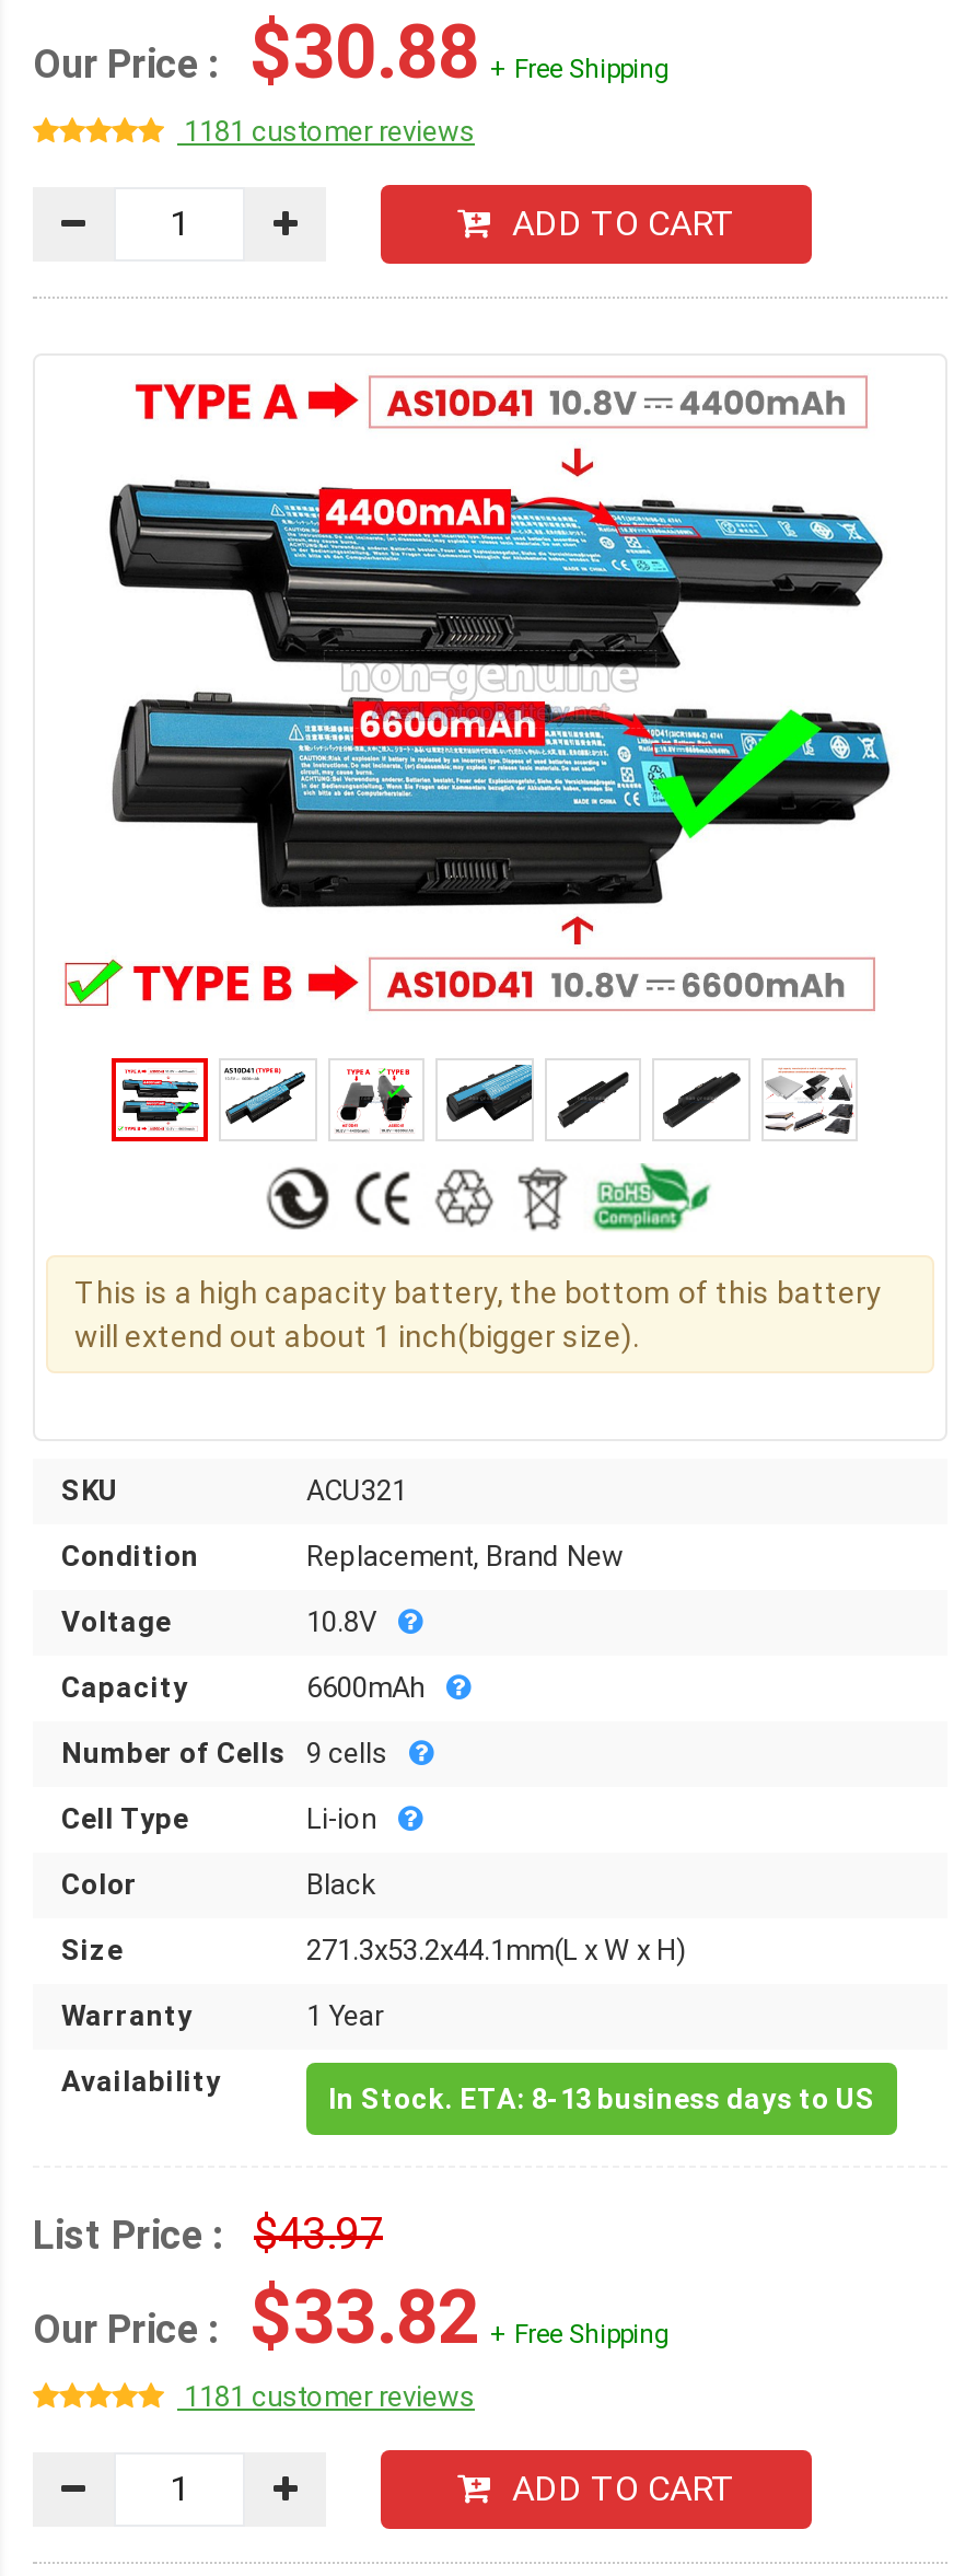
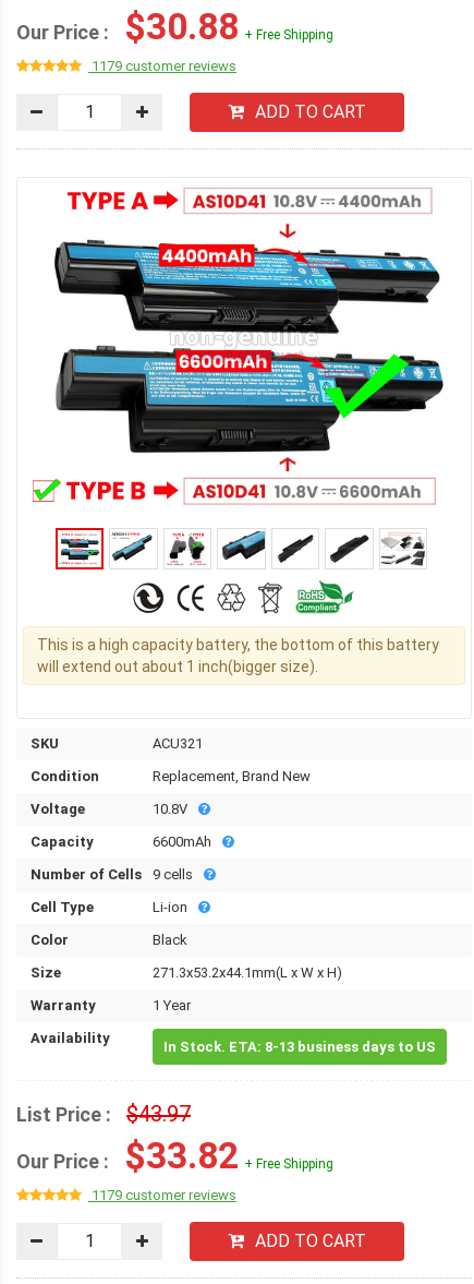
- 1181 customer reviews
+ 1179 customer reviews

- 1181 customer reviews
+ 1179 customer reviews
